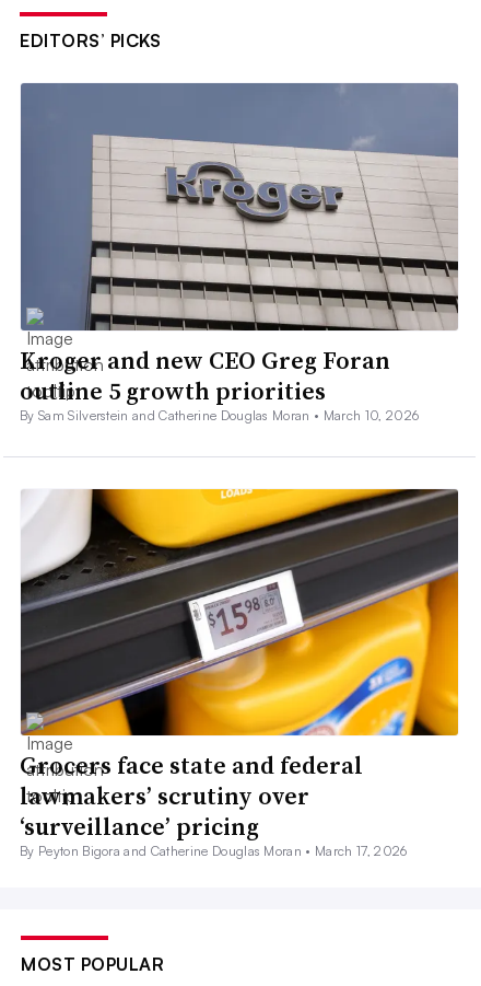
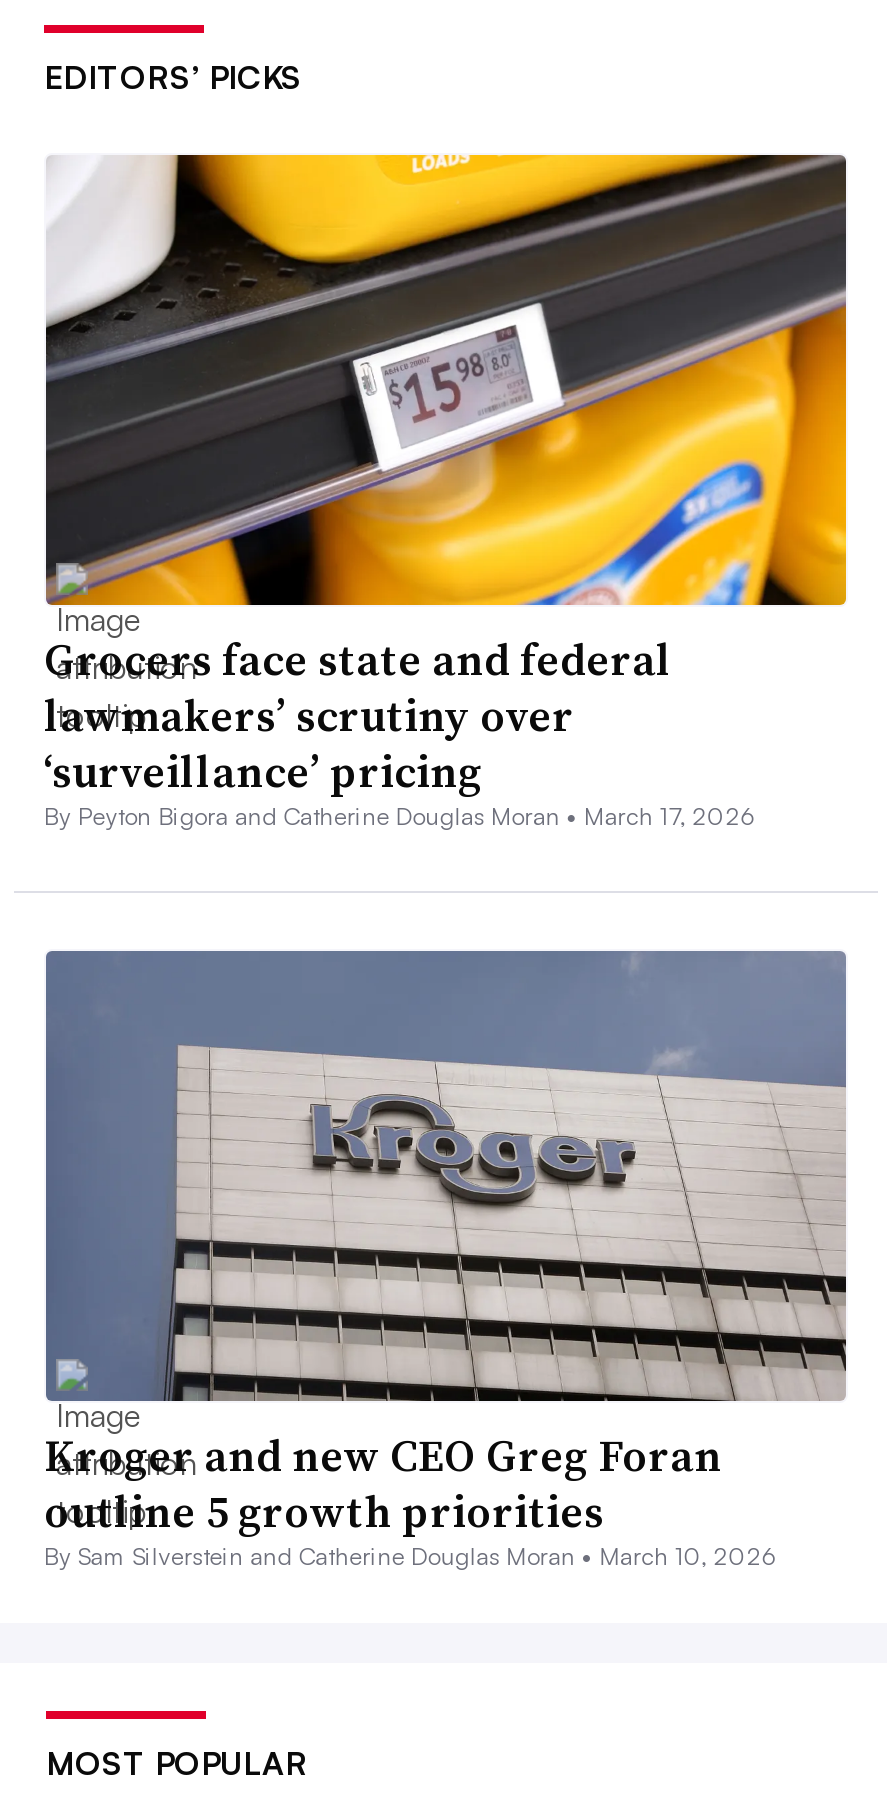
moved down: [image] | Kroger and new CEO Greg Foran | outline 5 growth priorities | By Sam Silverstein and Catherine Douglas Moran • March 10, 2026

moved up: [image] | Grocers face state and federal | lawmakers’ scrutiny over | ‘surveillance’ pricing | By Peyton Bigora and Catherine Douglas Moran • March 17, 2026
